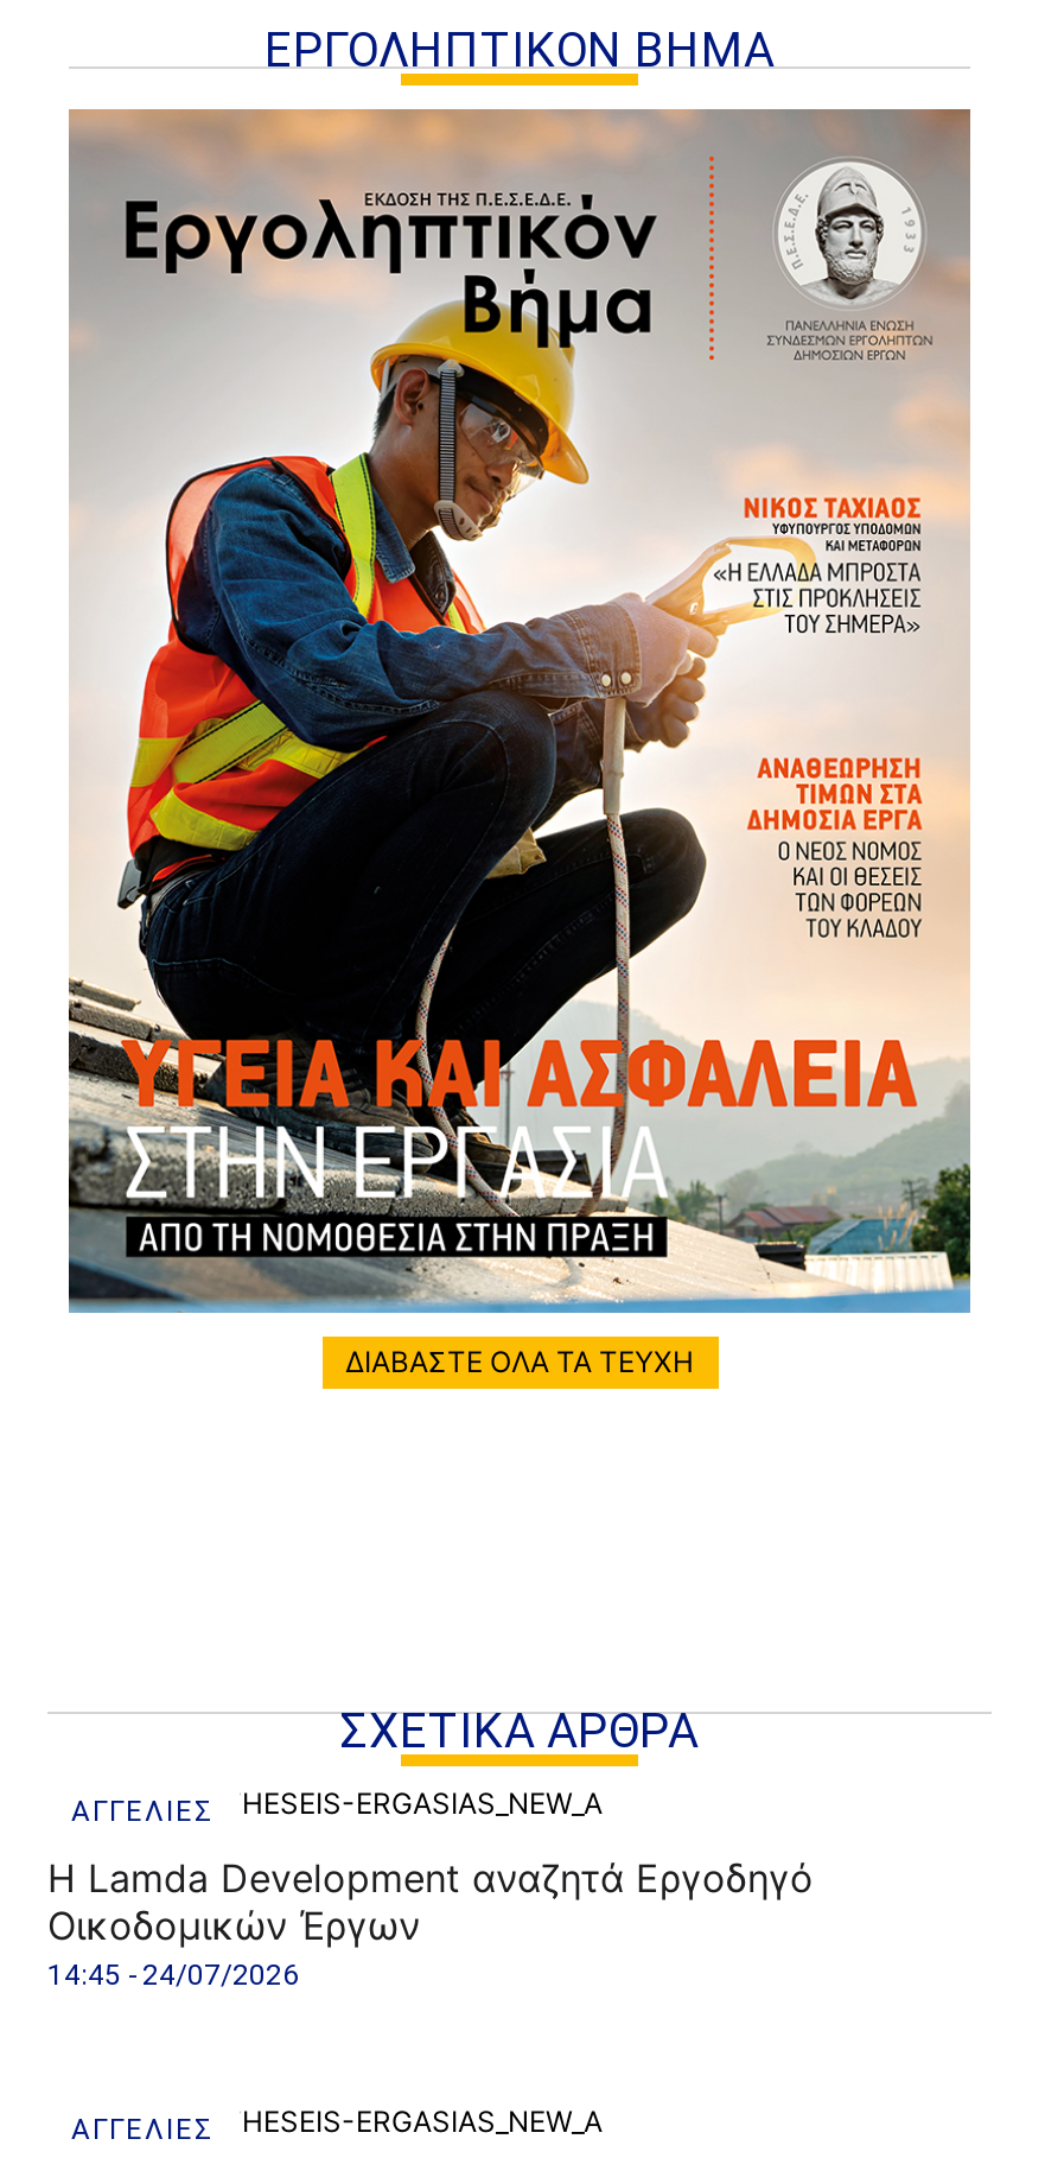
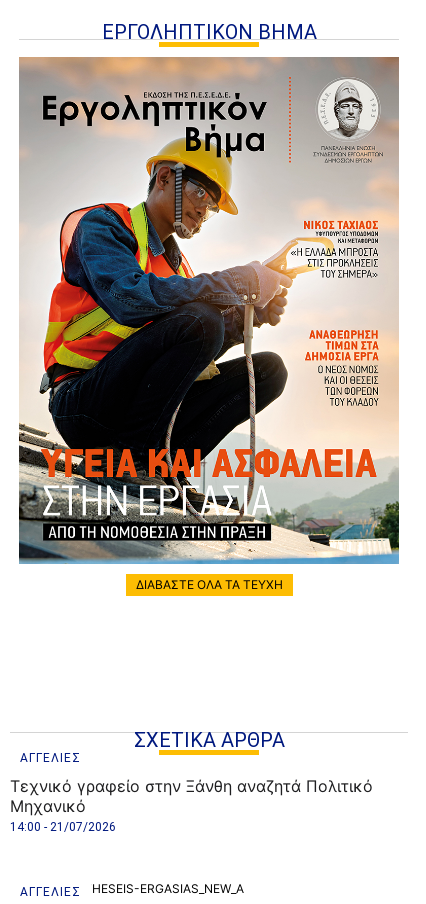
- Η Lamda Development αναζητά Εργοδηγό
- Οικοδομικών Έργων
- 14:45 - 24/07/2026
+ Τεχνικό γραφείο στην Ξάνθη αναζητά Πολιτικό
+ Μηχανικό
+ 14:00 - 21/07/2026
